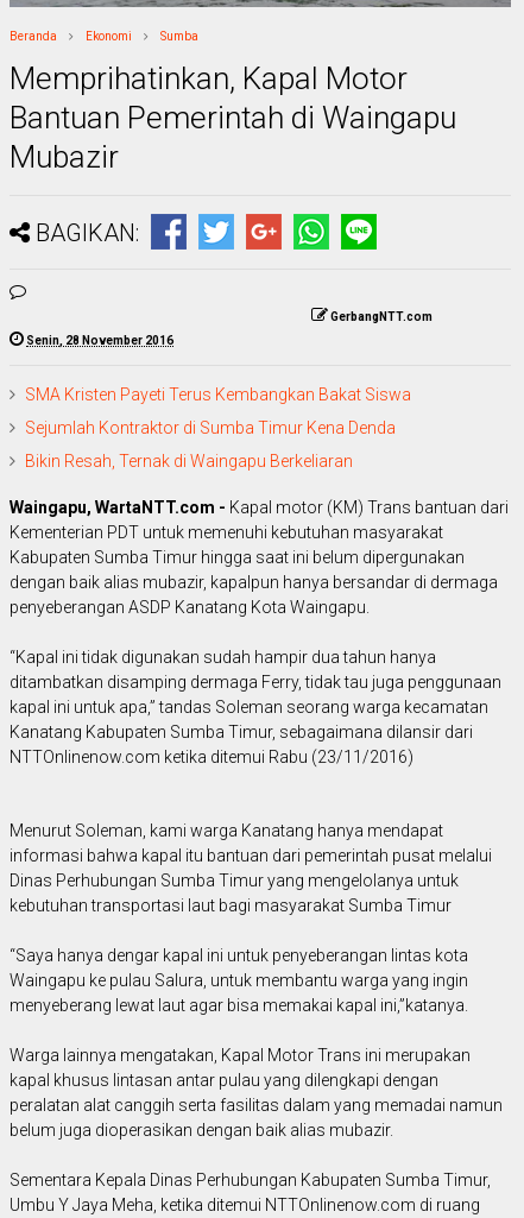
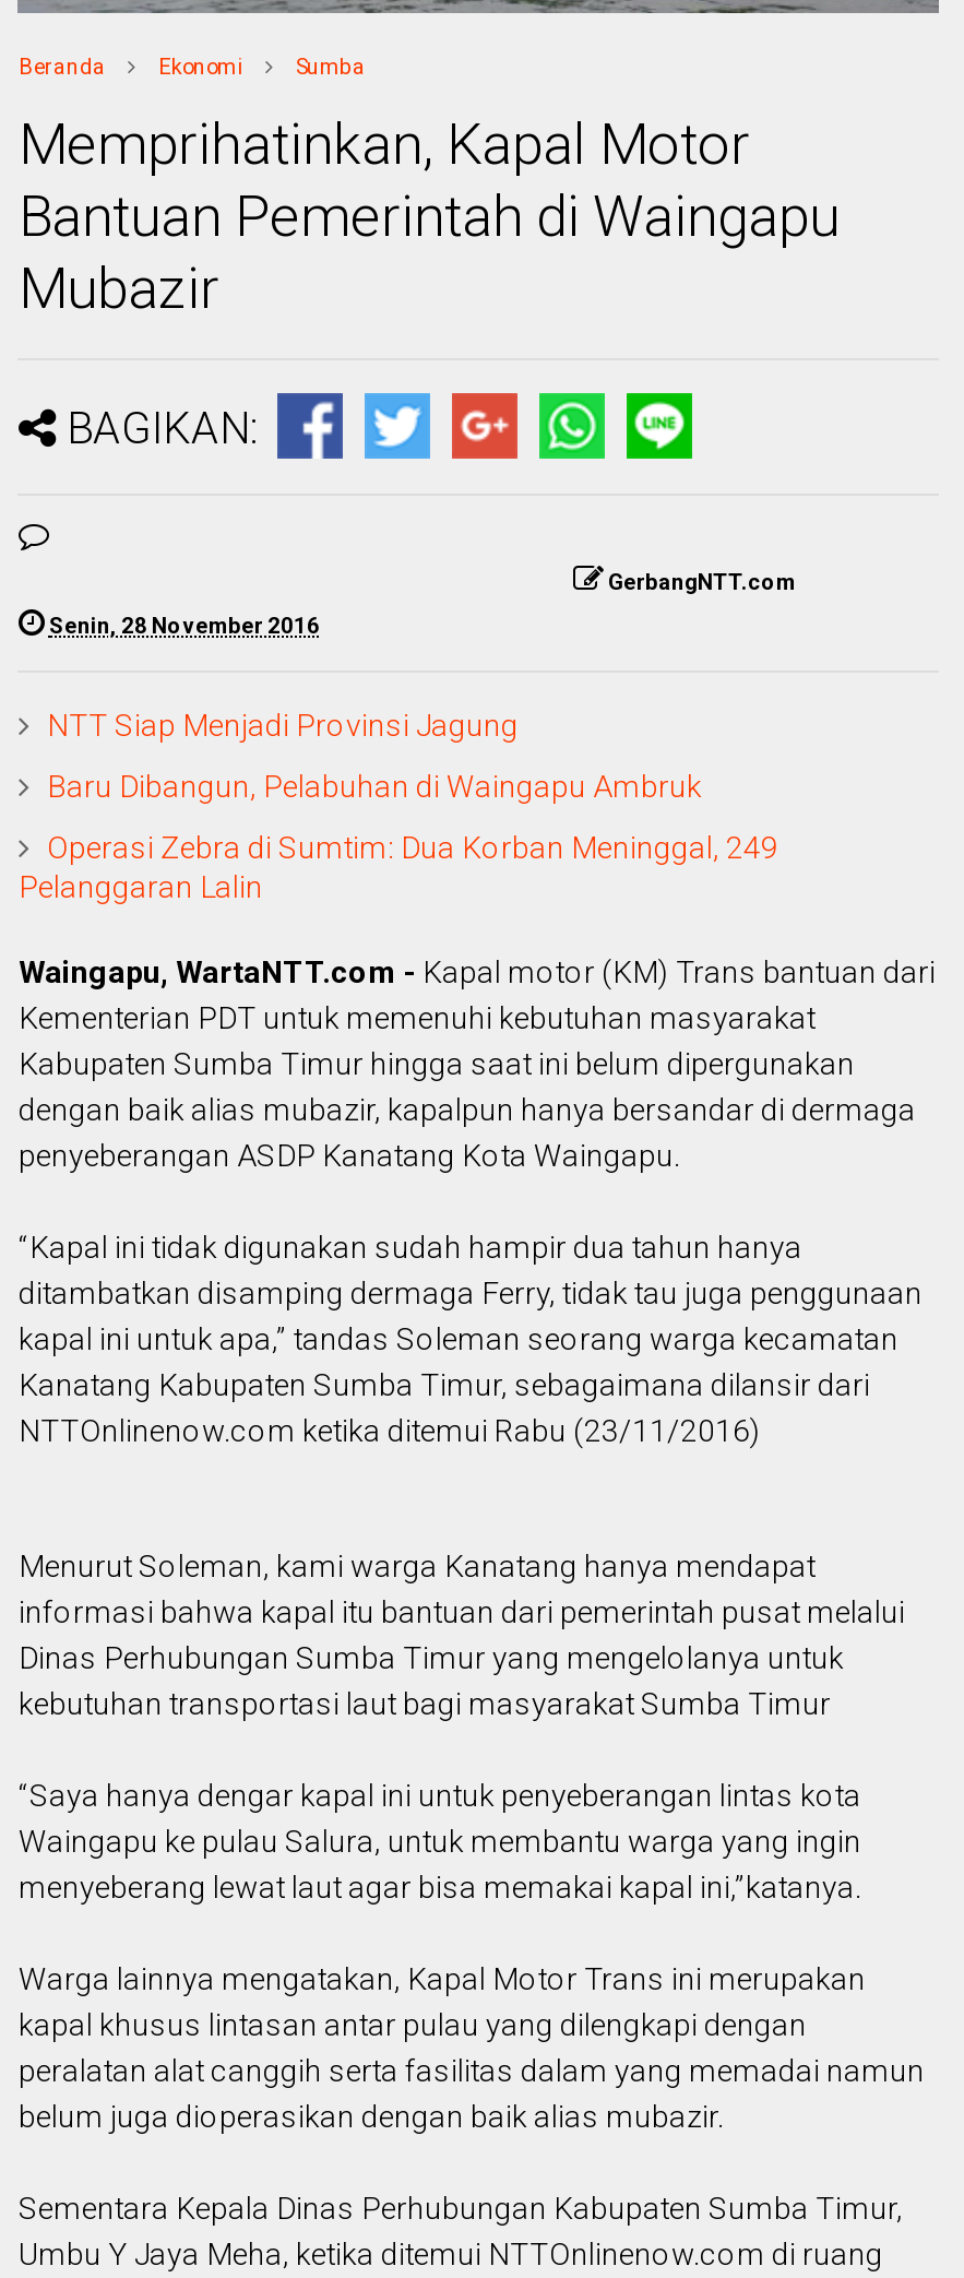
- SMA Kristen Payeti Terus Kembangkan Bakat Siswa
+ NTT Siap Menjadi Provinsi Jagung

- Sejumlah Kontraktor di Sumba Timur Kena Denda
+ Baru Dibangun, Pelabuhan di Waingapu Ambruk

- Bikin Resah, Ternak di Waingapu Berkeliaran
+ Operasi Zebra di Sumtim: Dua Korban Meninggal, 249
+ Pelanggaran Lalin
